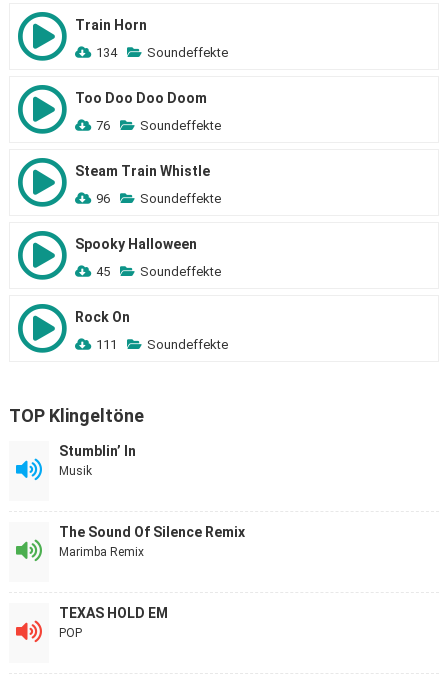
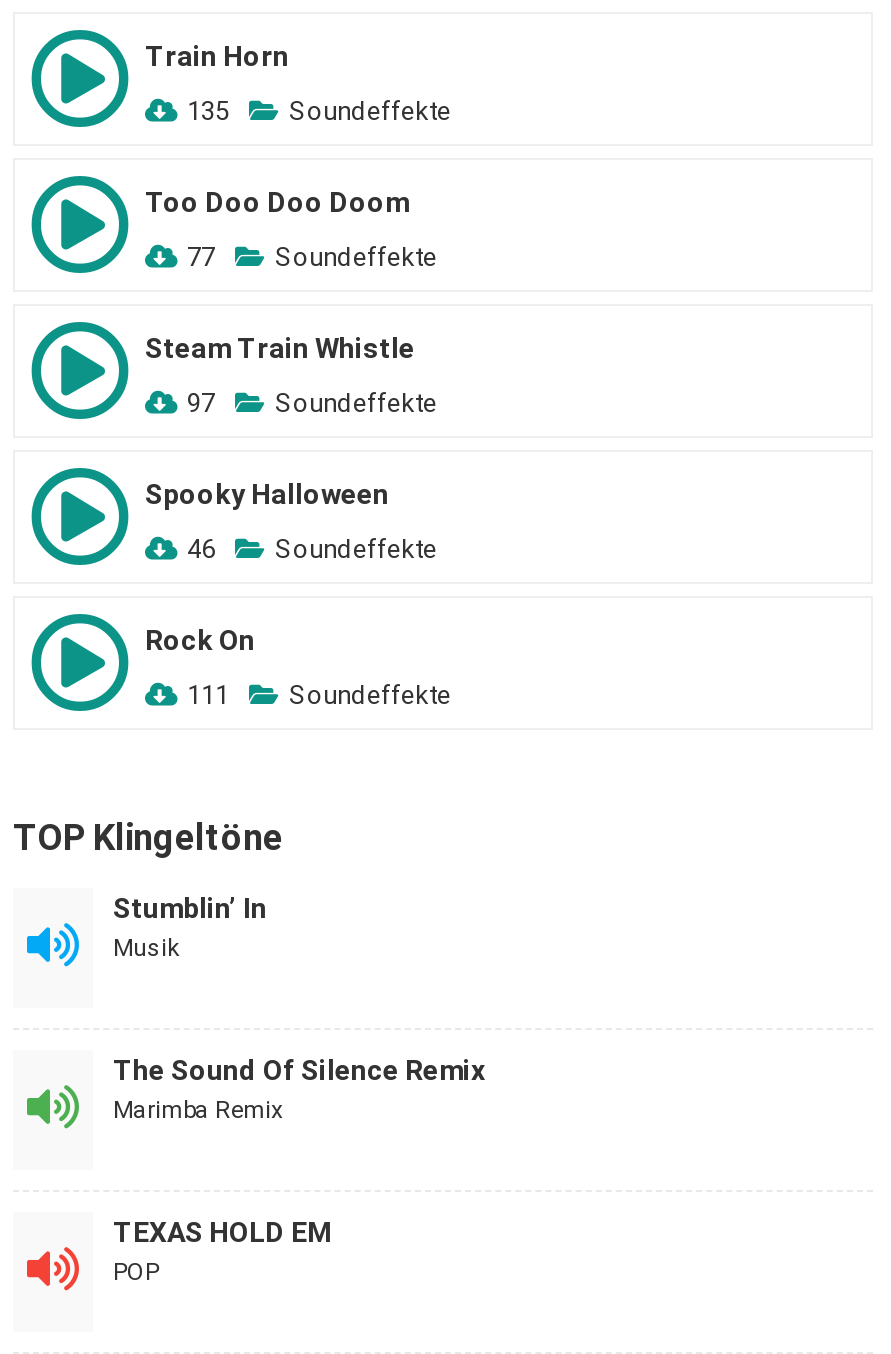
- 134 Soundeffekte
+ 135 Soundeffekte

- 76 Soundeffekte
+ 77 Soundeffekte

- 96 Soundeffekte
+ 97 Soundeffekte

- 45 Soundeffekte
+ 46 Soundeffekte
